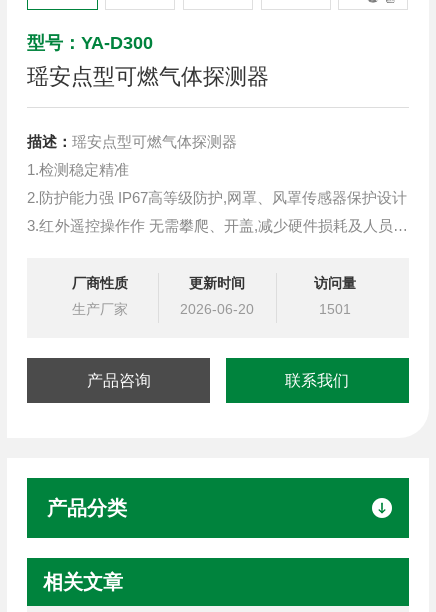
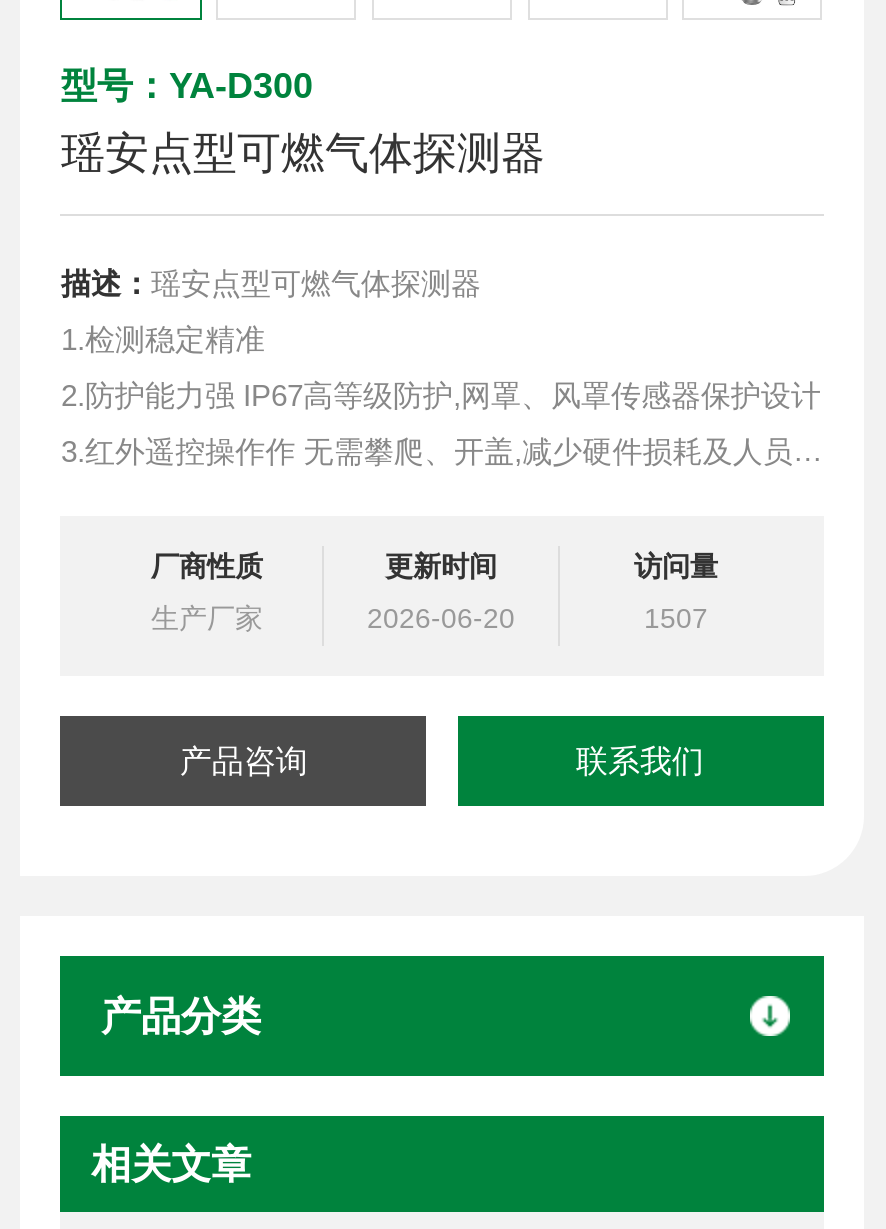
- 1501
+ 1507
